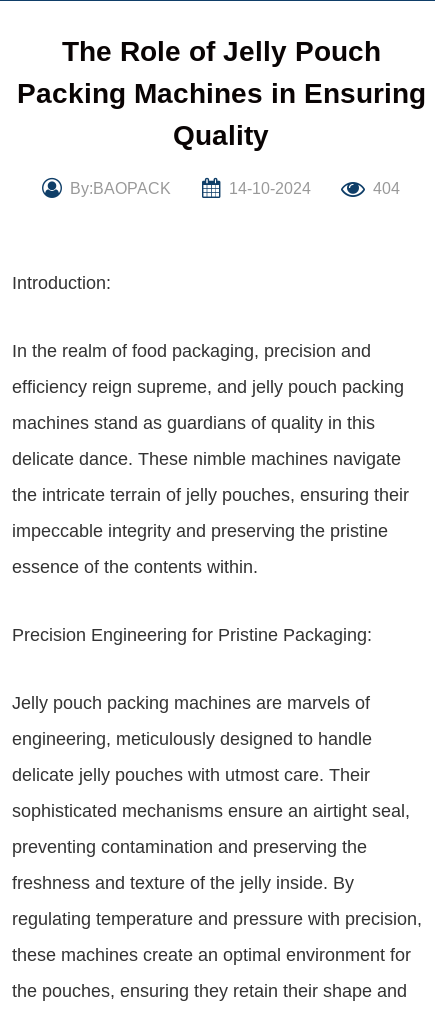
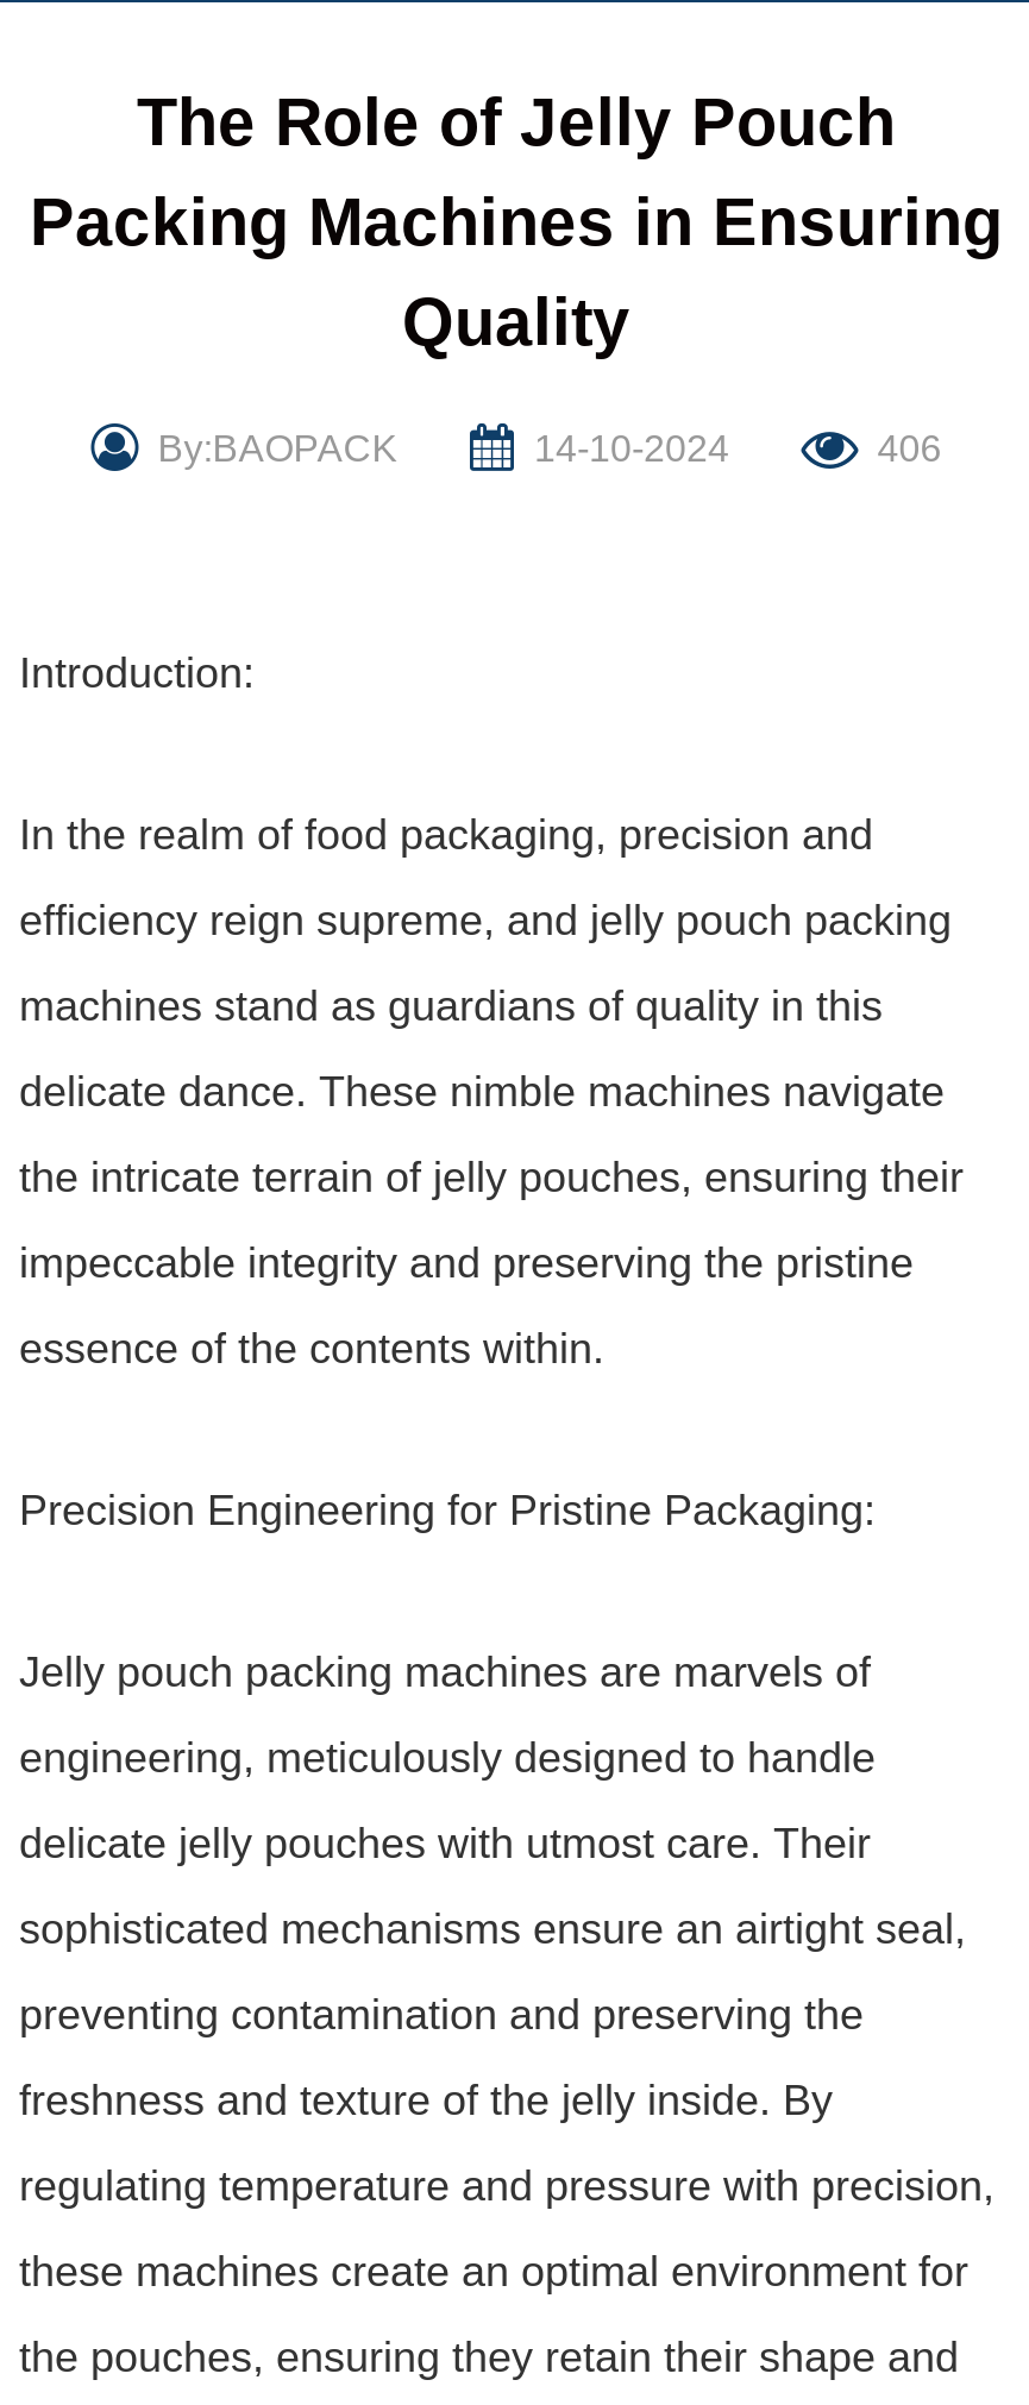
- 404
+ 406
